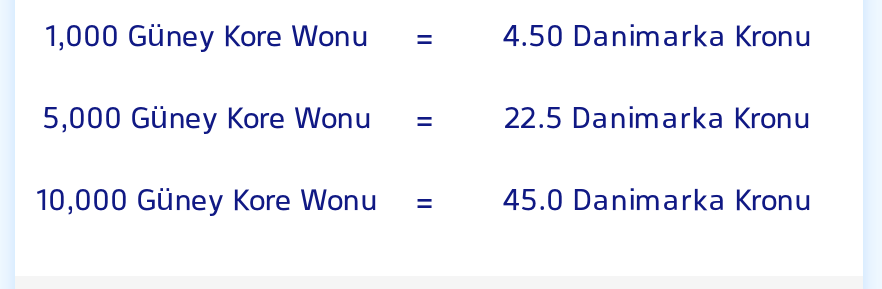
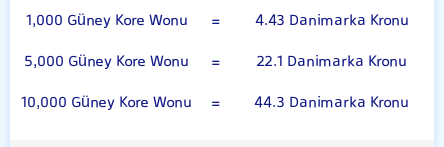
- 4.50 Danimarka Kronu
+ 4.43 Danimarka Kronu

- 22.5 Danimarka Kronu
+ 22.1 Danimarka Kronu

- 45.0 Danimarka Kronu
+ 44.3 Danimarka Kronu
